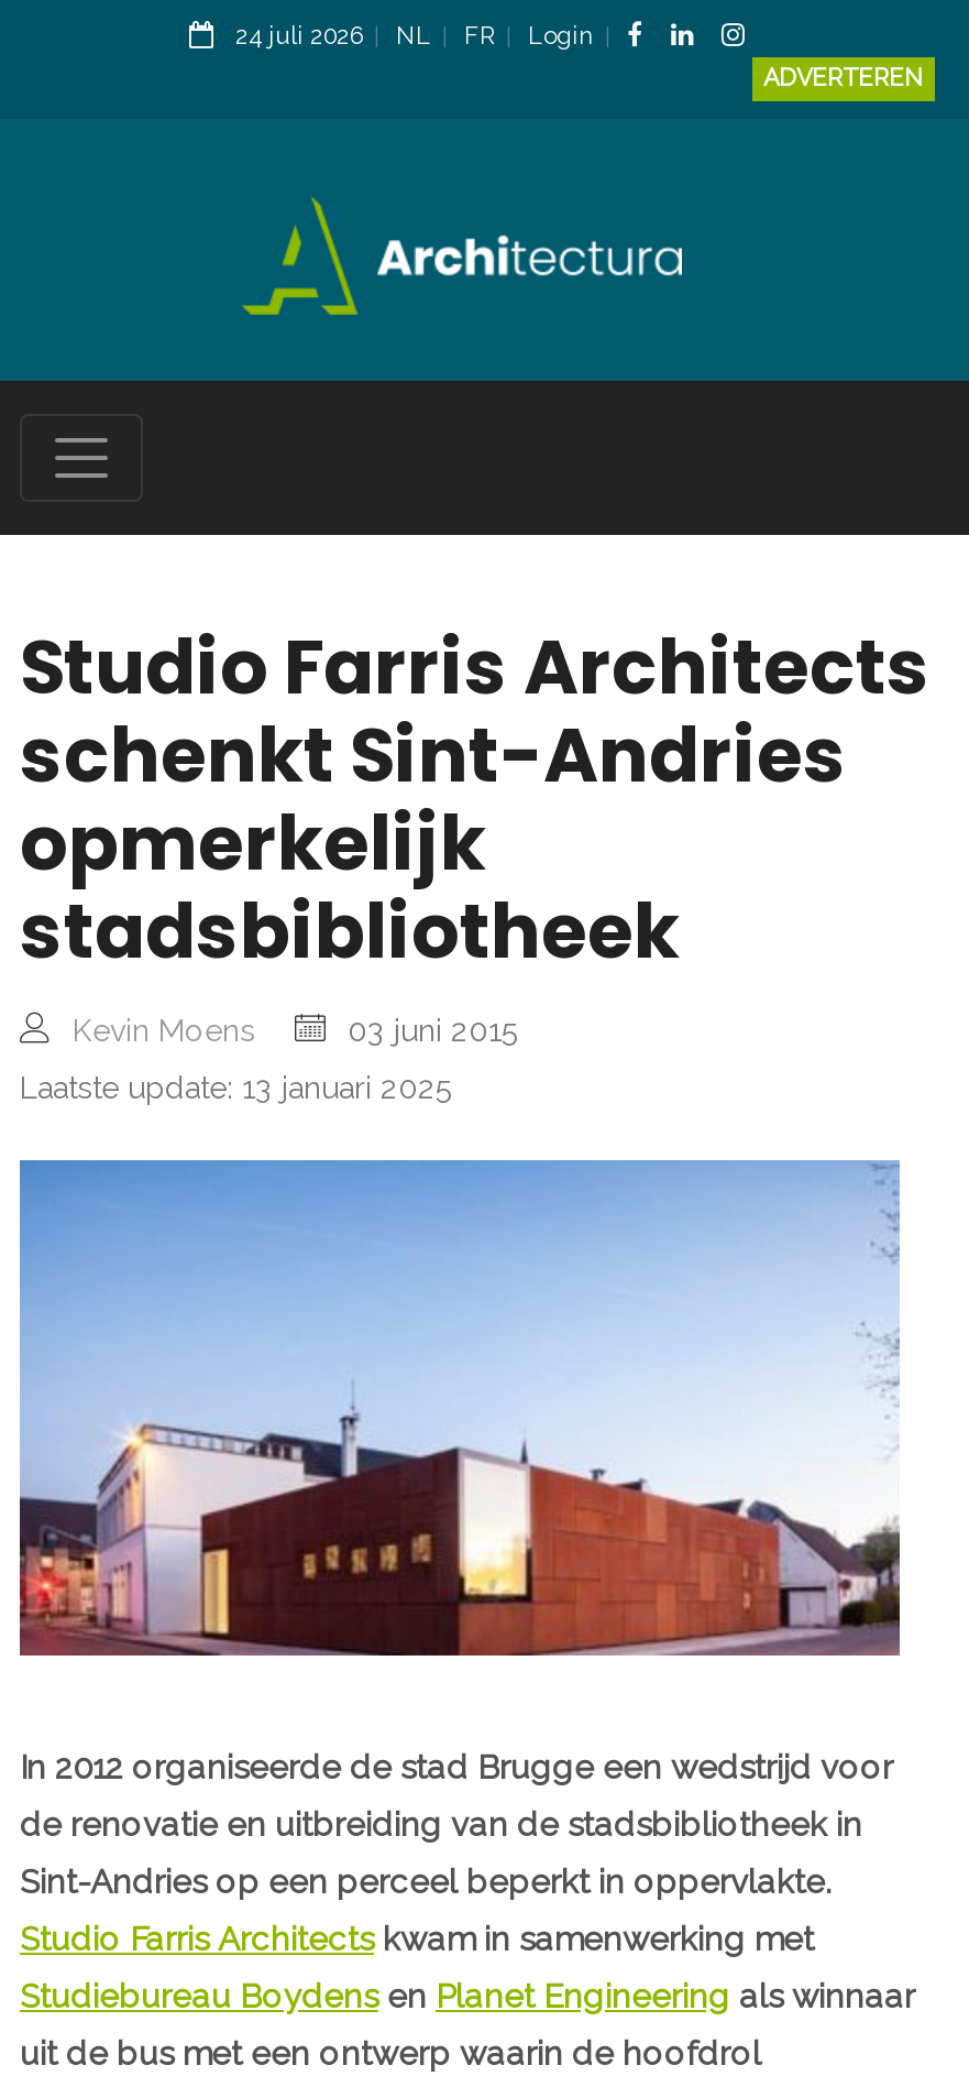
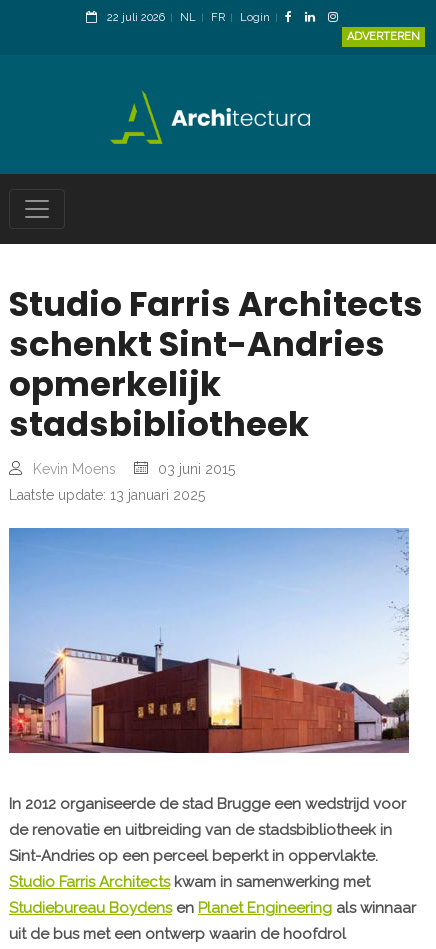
- 24 juli 2026 NL FR Login
+ 22 juli 2026 NL FR Login
